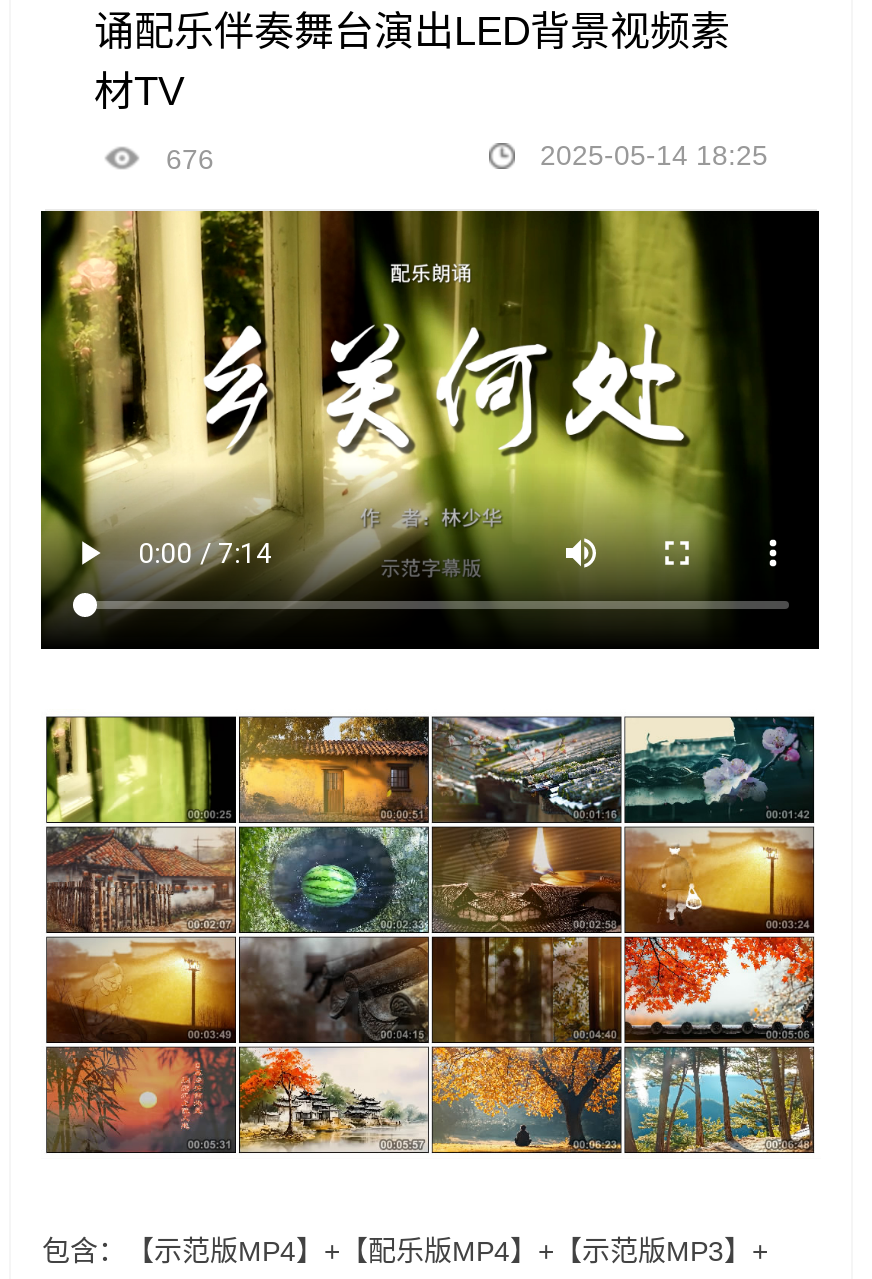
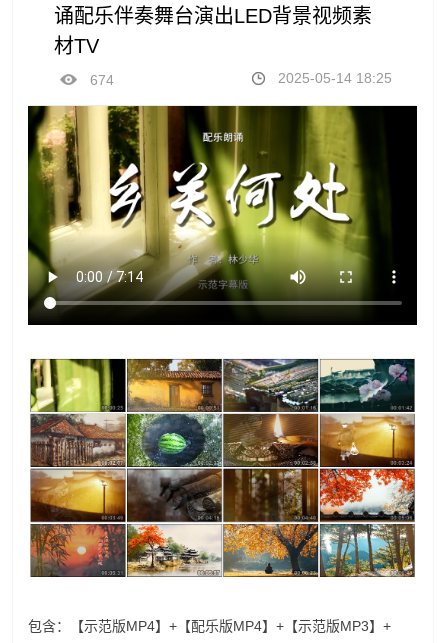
- 676
+ 674
